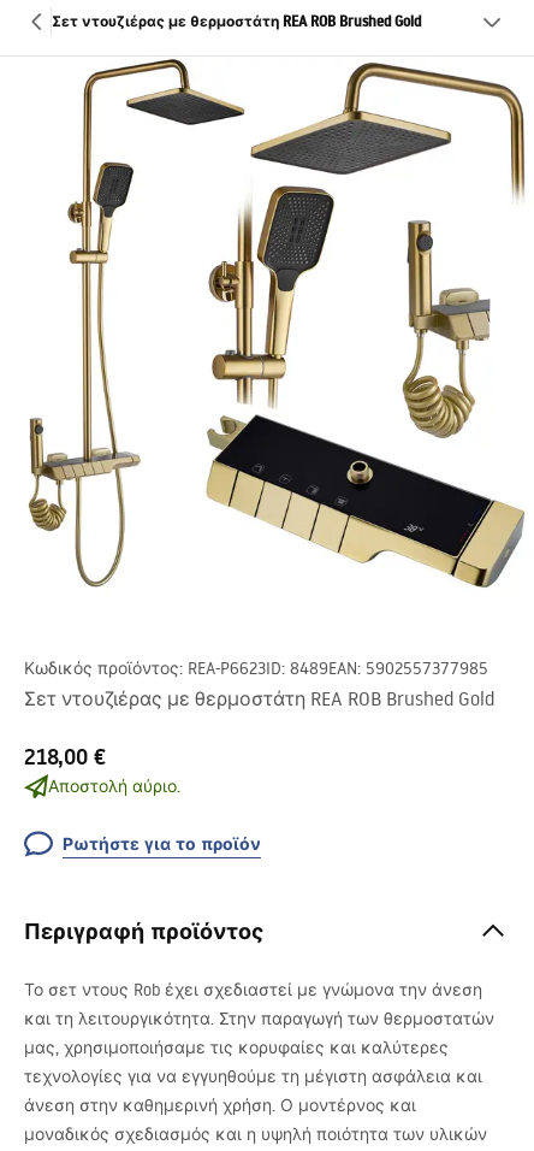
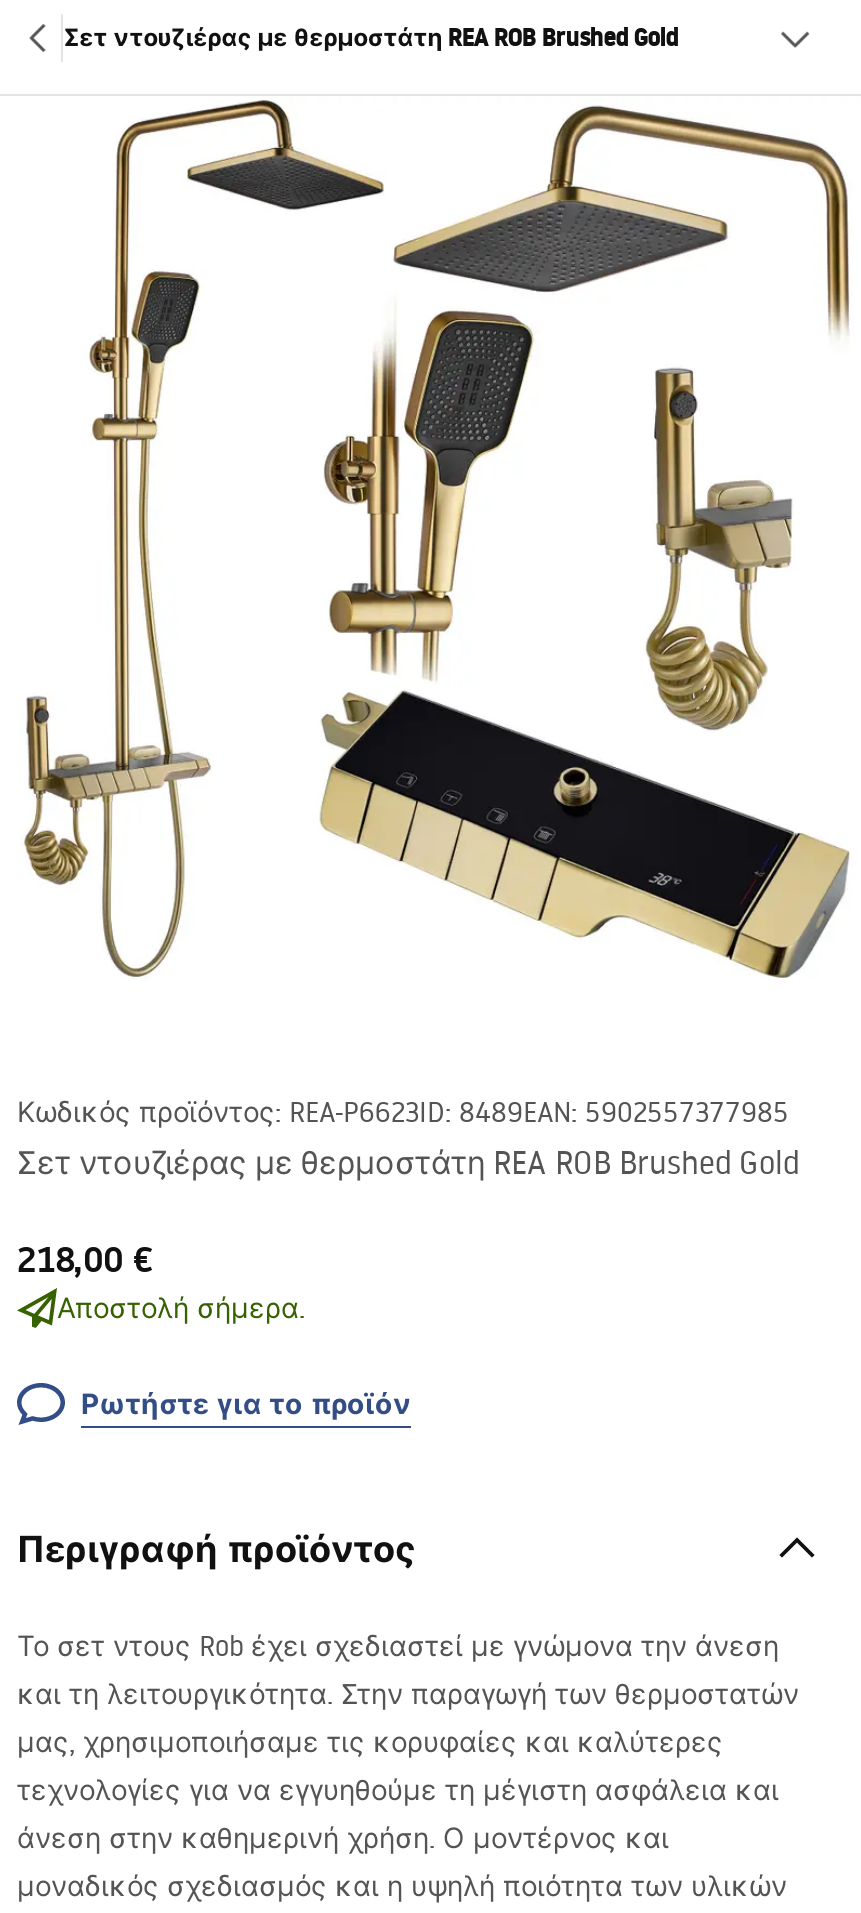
- Αποστολή αύριο.
+ Αποστολή σήμερα.
